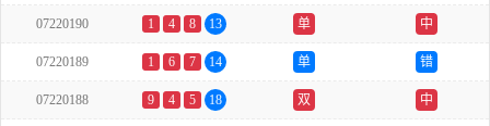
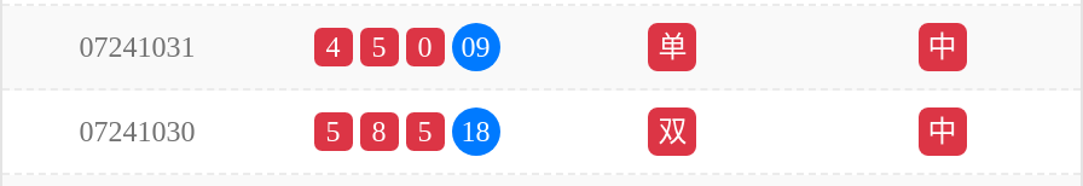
- 07220190
- 1
+ 07241031

- 8
- 13
+ 5
+ 0
+ 09

- 07220189
- 1
- 6
- 7
- 14
- 单
- 错
- 07220188
- 9
- 4
+ 07241030
+ 5
+ 8
